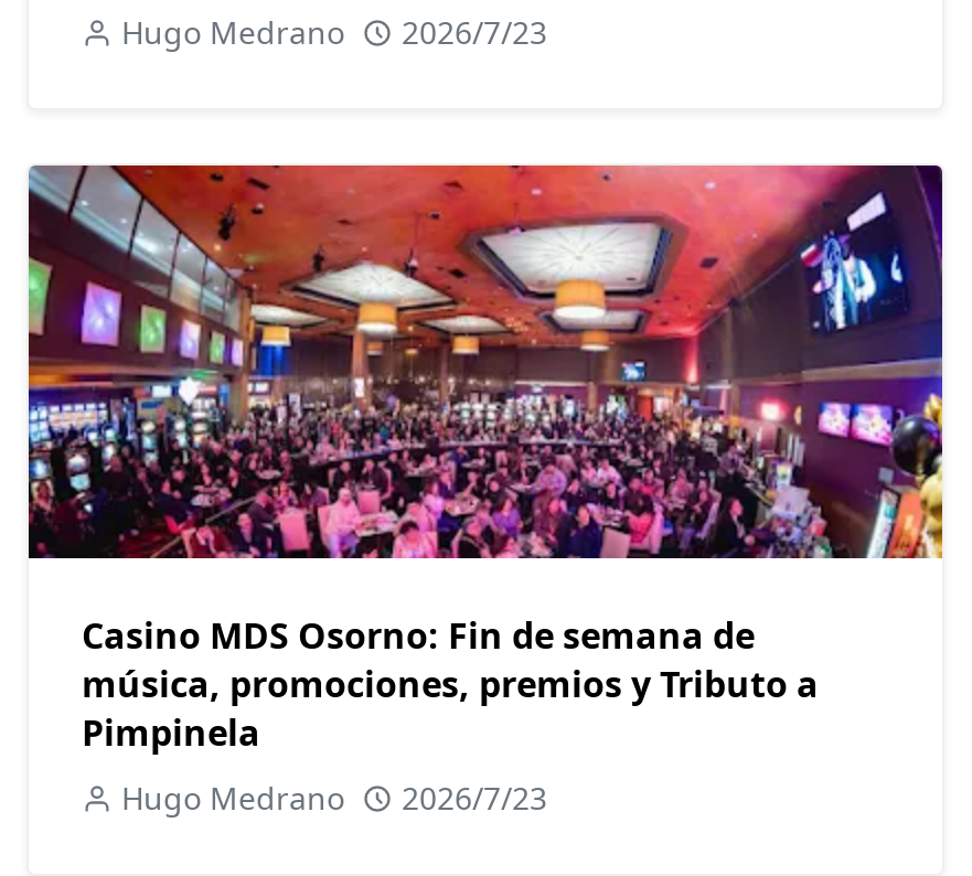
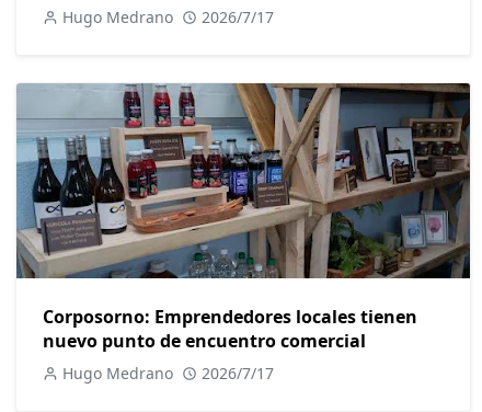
- Hugo Medrano 2026/7/23
+ Hugo Medrano 2026/7/17

- [image]
- Casino MDS Osorno: Fin de semana de
- música, promociones, premios y Tributo a
- Pimpinela
+ [image]
+ Corposorno: Emprendedores locales tienen
+ nuevo punto de encuentro comercial

- Hugo Medrano 2026/7/23
+ Hugo Medrano 2026/7/17
